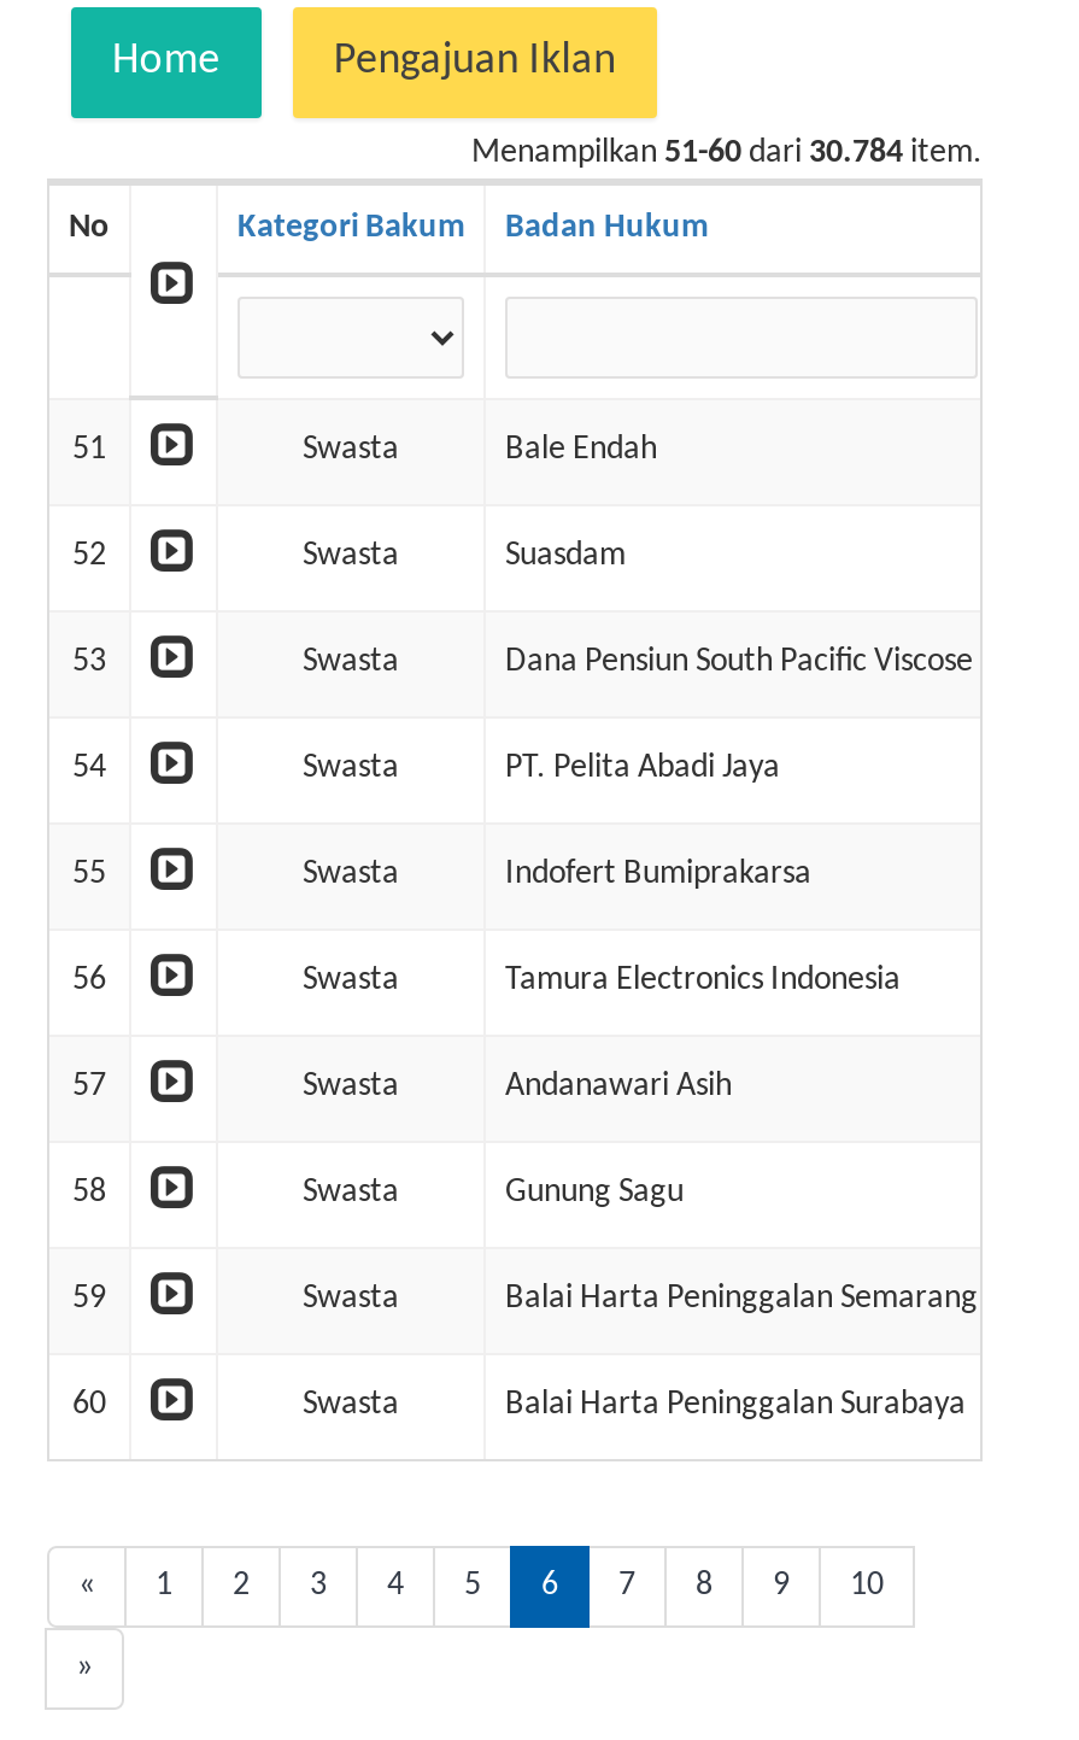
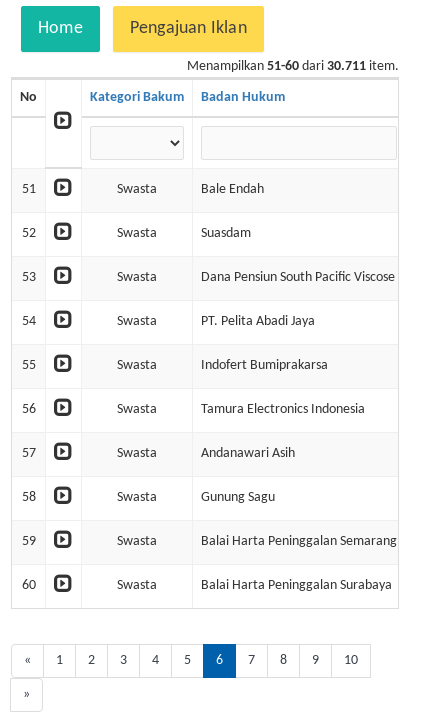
- Menampilkan 51-60 dari 30.784 item.
+ Menampilkan 51-60 dari 30.711 item.
